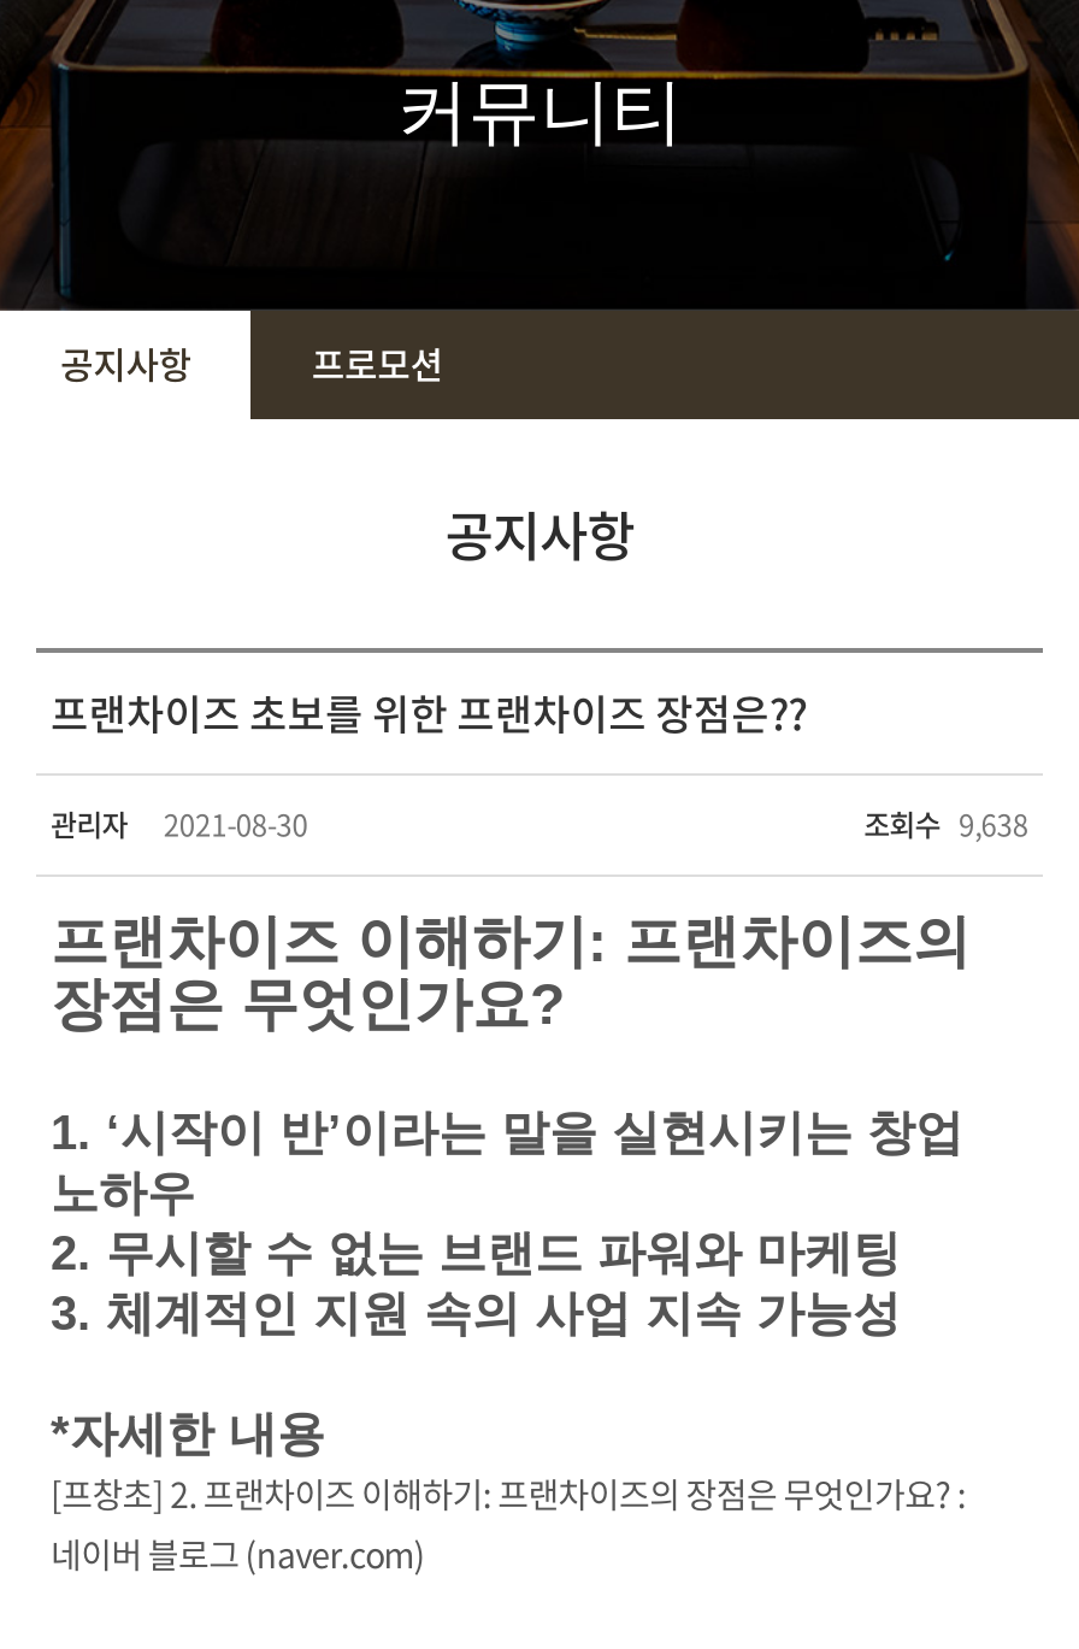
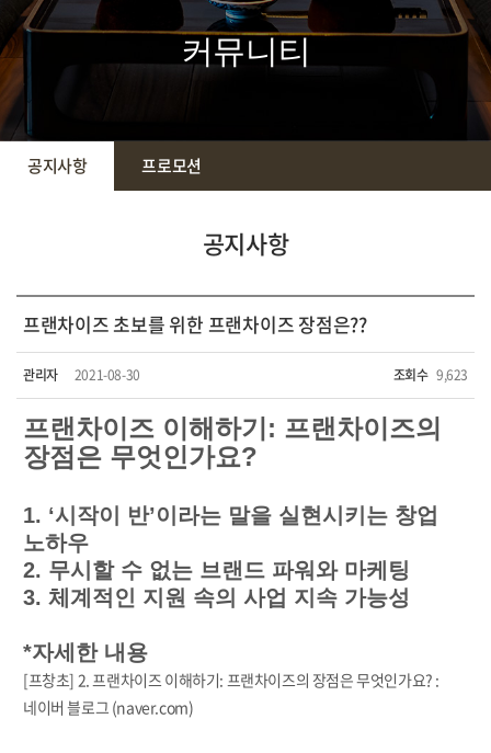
- 조회수 9,638
+ 조회수 9,623
